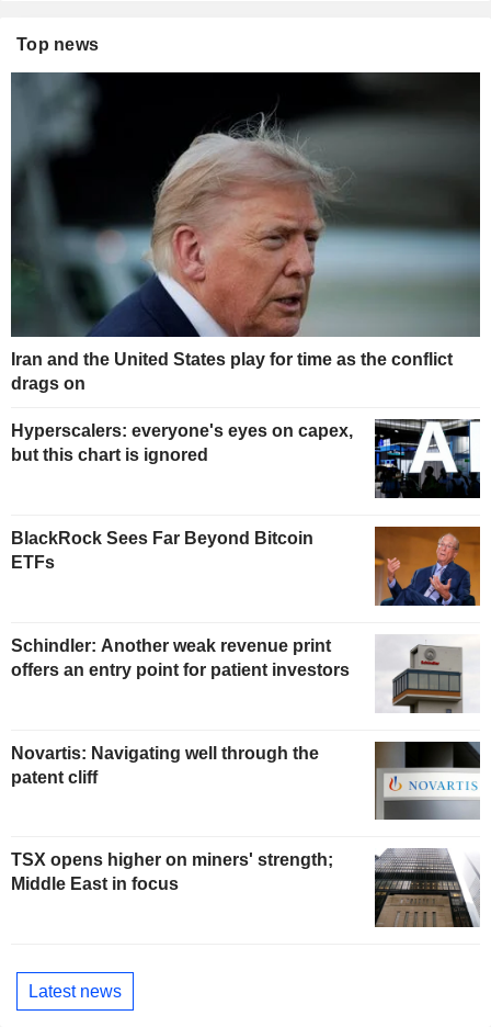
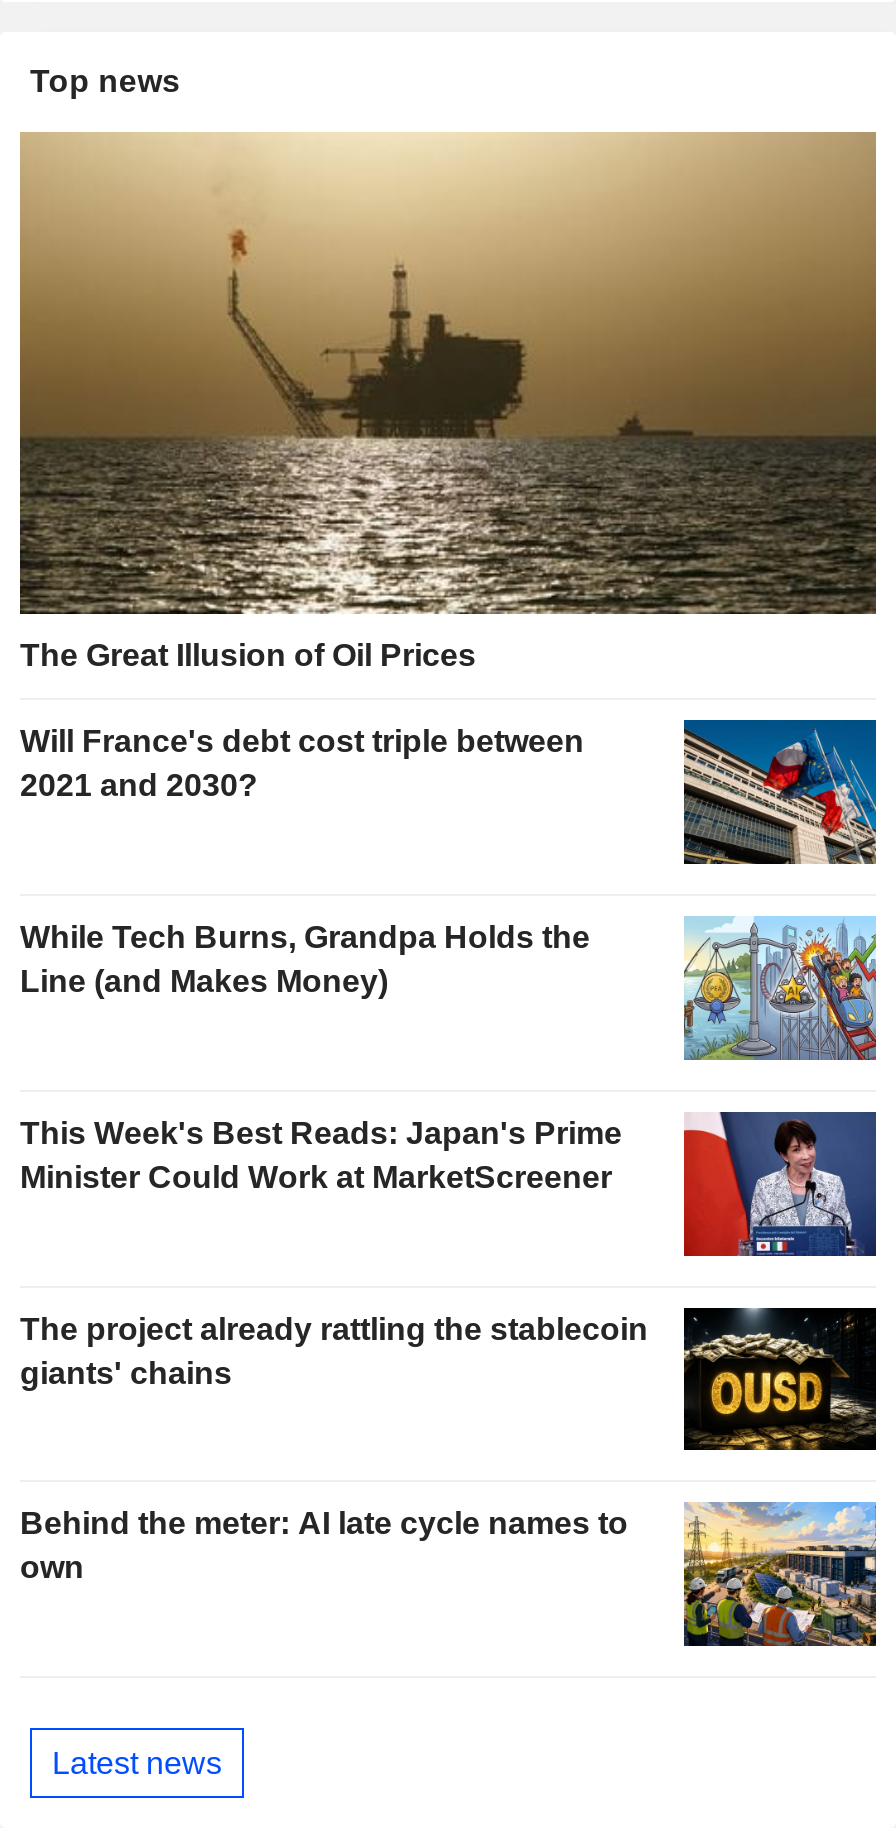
- [image]
- Iran and the United States play for time as the conflict
- drags on
+ [image]
+ The Great Illusion of Oil Prices

- Hyperscalers: everyone's eyes on capex,
- but this chart is ignored
+ Will France's debt cost triple between
+ 2021 and 2030?

- [image]
+ [image]

- BlackRock Sees Far Beyond Bitcoin
- ETFs
+ While Tech Burns, Grandpa Holds the
+ Line (and Makes Money)

- [image]
+ [image]

- [image]
- Schindler: Another weak revenue print
- offers an entry point for patient investors
+ [image]
+ This Week's Best Reads: Japan's Prime
+ Minister Could Work at MarketScreener

- Novartis: Navigating well through the
- patent cliff
+ The project already rattling the stablecoin
+ giants' chains

- [image]
+ [image]

- [image]
- TSX opens higher on miners' strength;
- Middle East in focus
+ [image]
+ Behind the meter: AI late cycle names to
+ own
